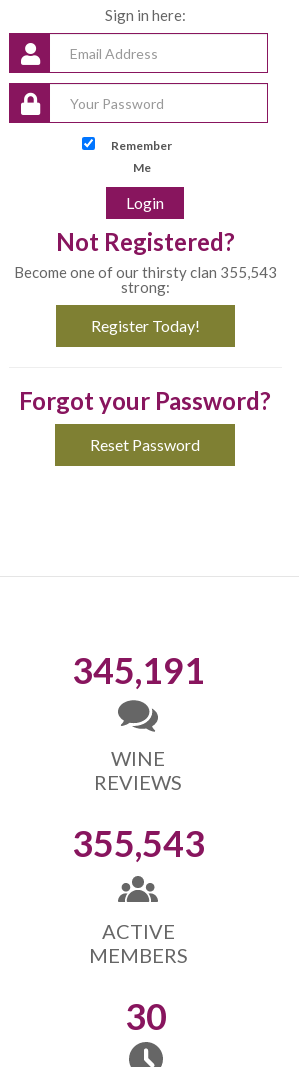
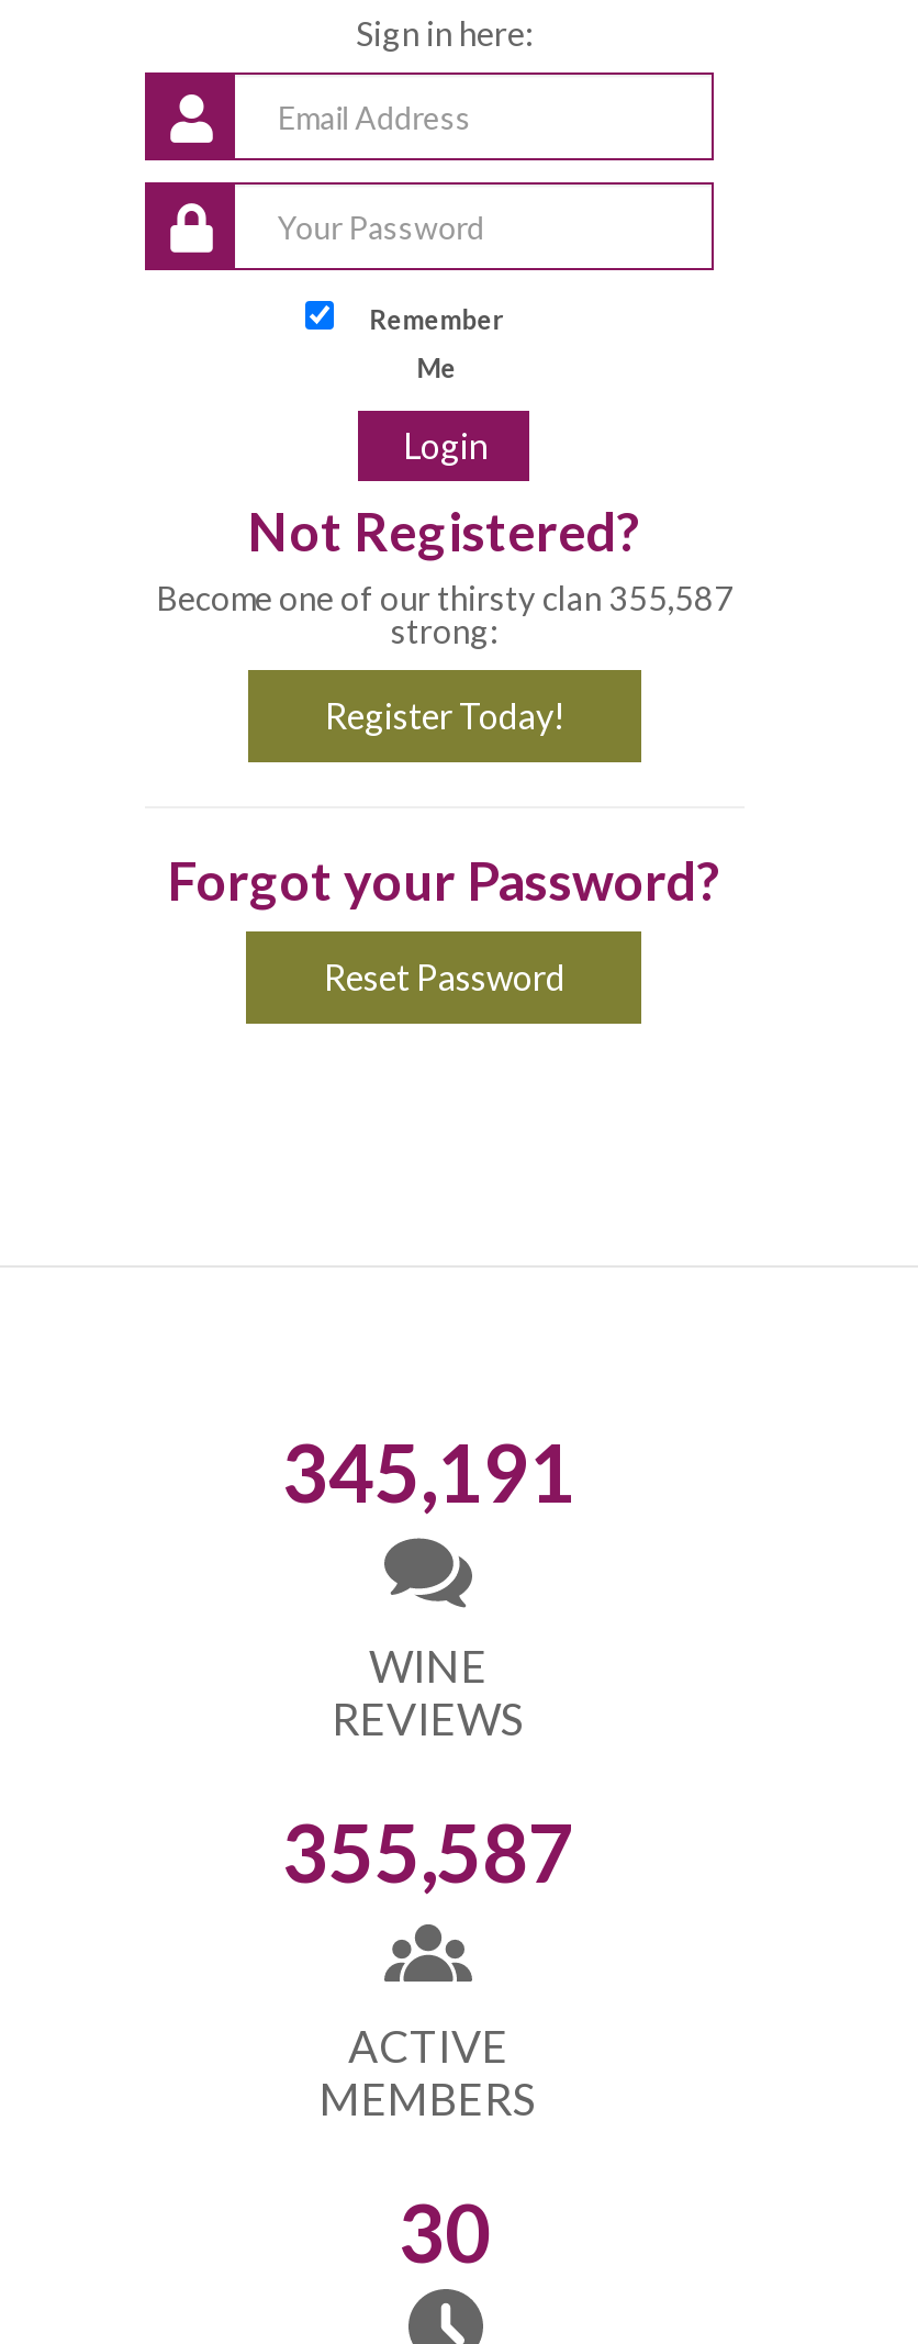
- Become one of our thirsty clan 355,543
+ Become one of our thirsty clan 355,587

- 355,543
+ 355,587
